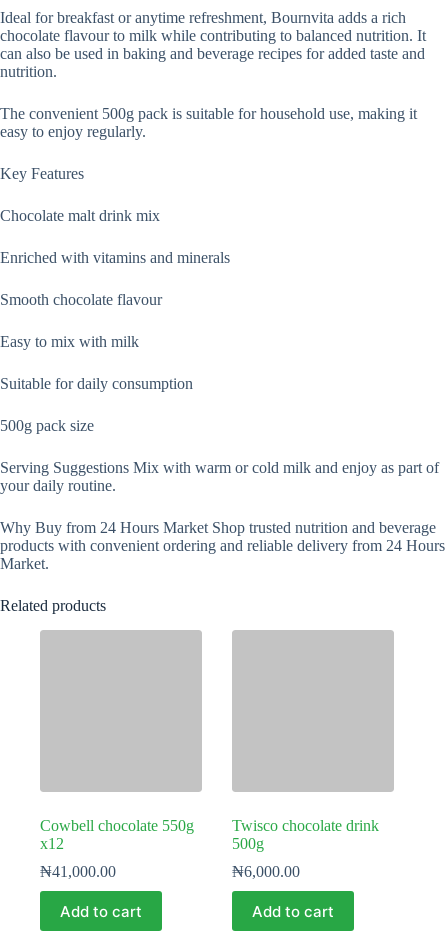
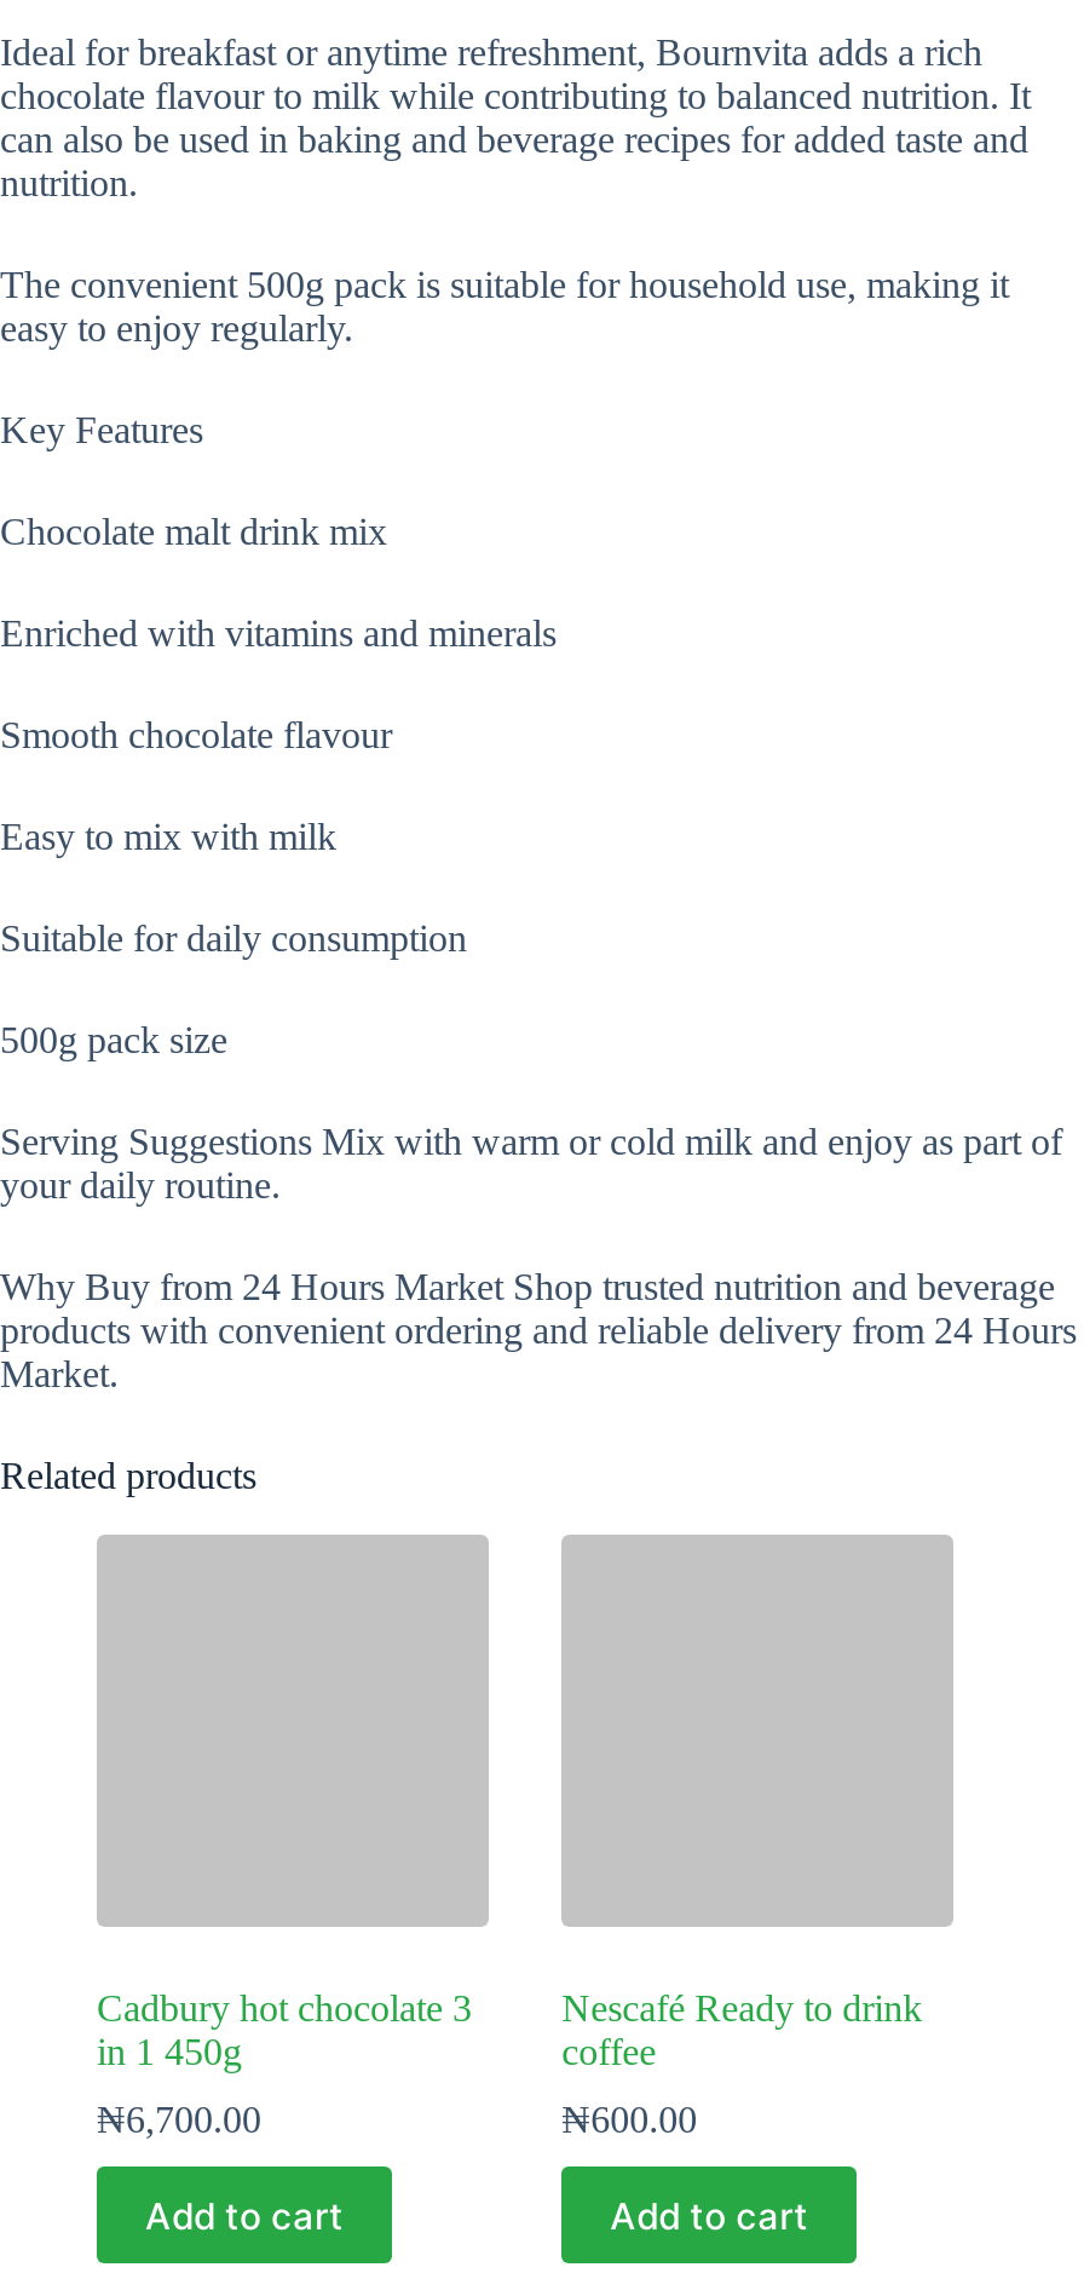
- Cowbell chocolate 550g
- x12
+ Cadbury hot chocolate 3
+ in 1 450g

- Twisco chocolate drink
- 500g
+ Nescafé Ready to drink
+ coffee

- ₦41,000.00
+ ₦6,700.00

- ₦6,000.00
+ ₦600.00
